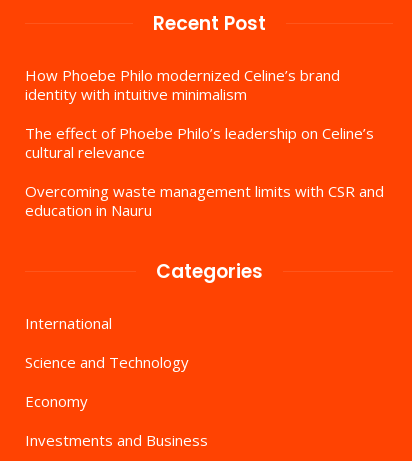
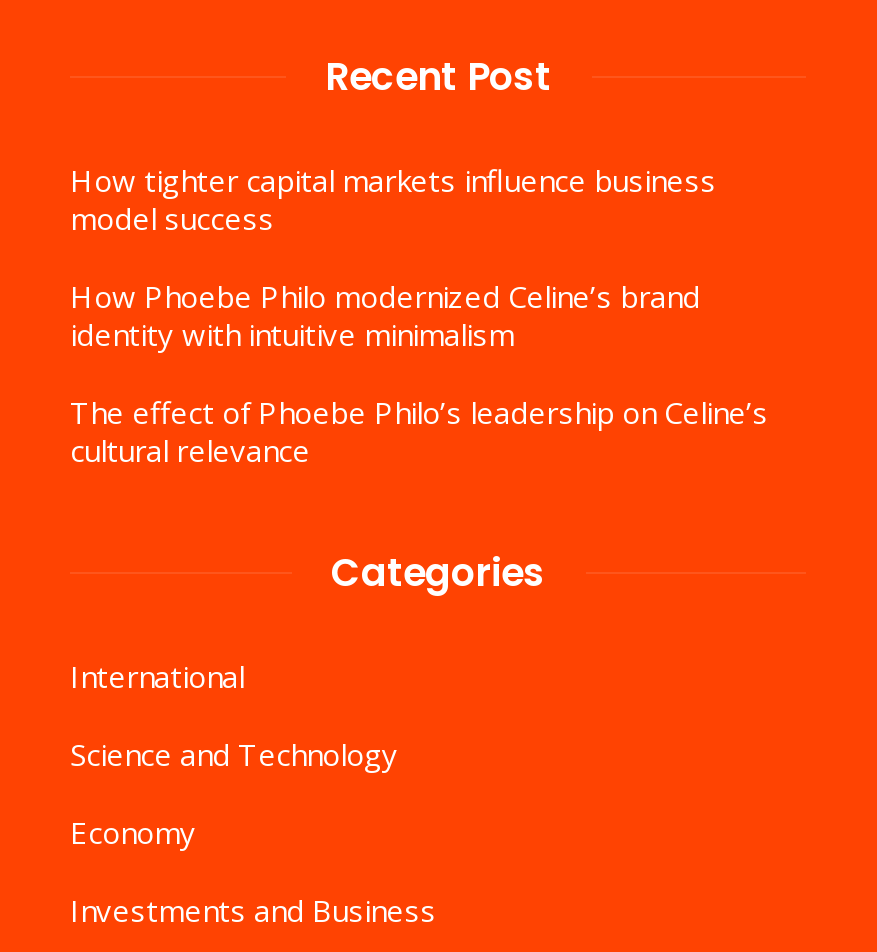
+ How tighter capital markets influence business
+ model success

moved down: How Phoebe Philo modernized Celine’s brand | identity with intuitive minimalism | The effect of Phoebe Philo’s leadership on Celine’s | cultural relevance

- Overcoming waste management limits with CSR and
- education in Nauru
